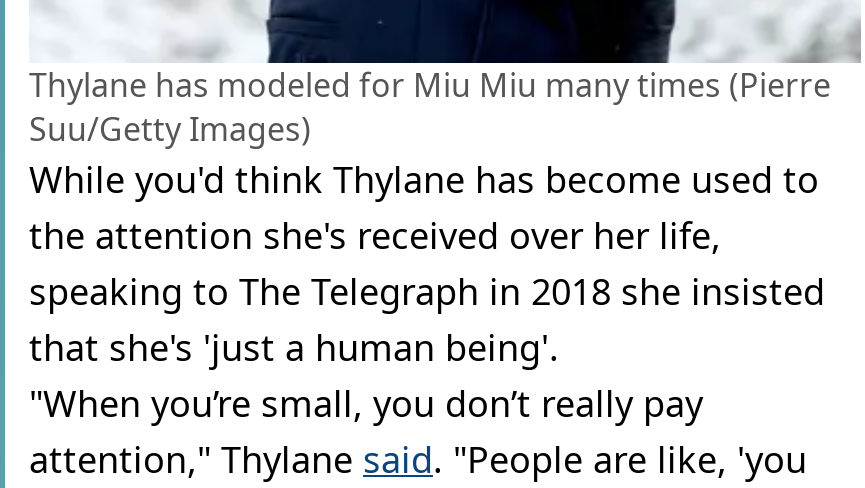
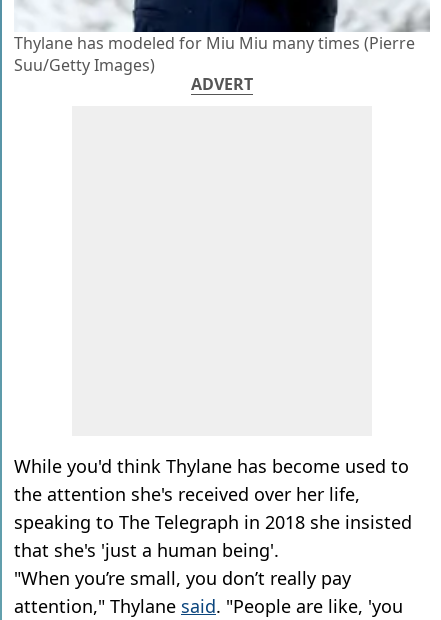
+ ADVERT
